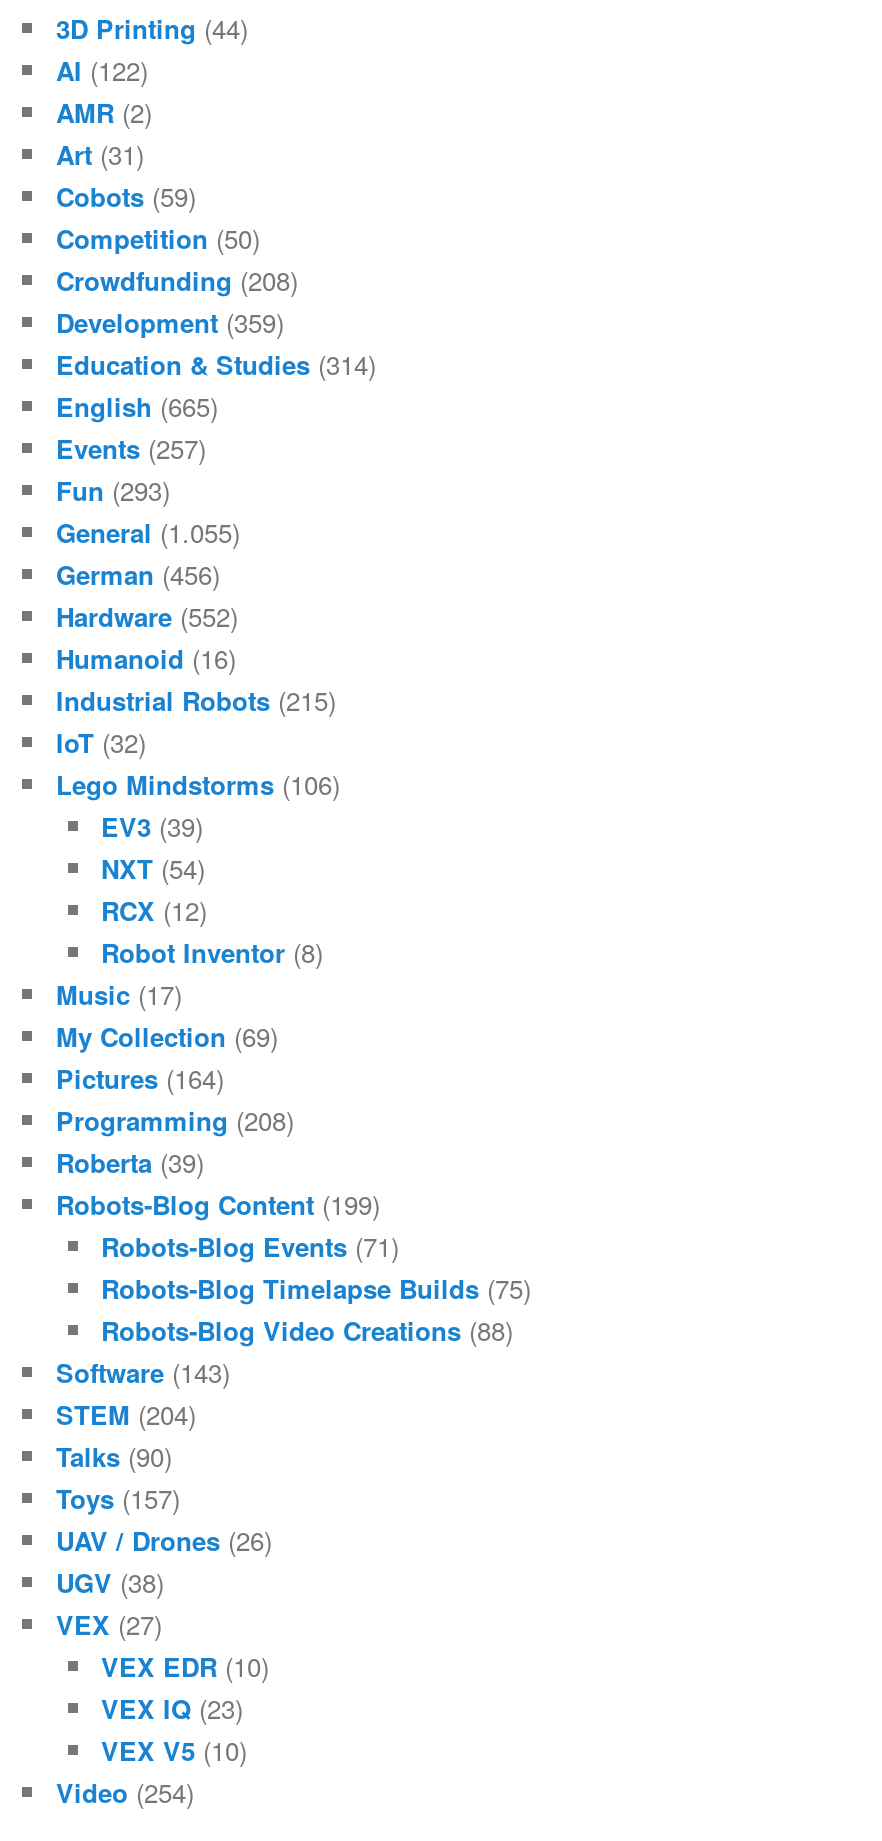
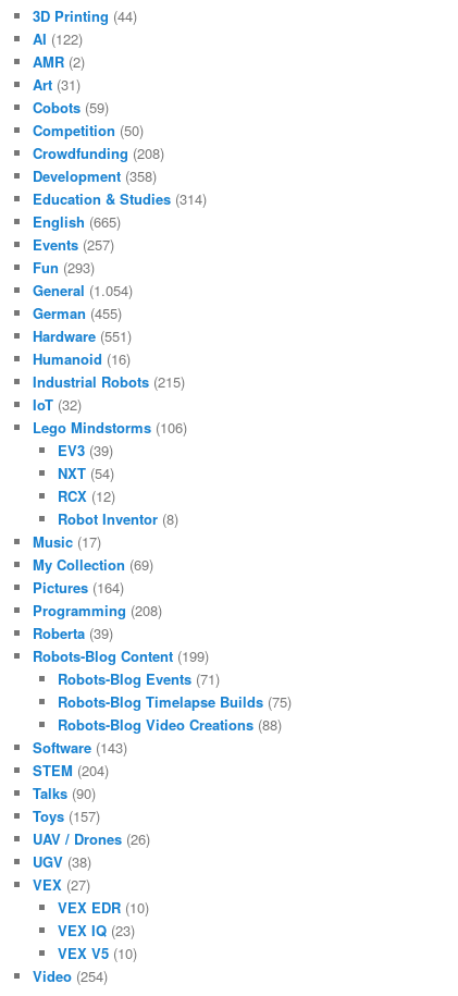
- Development (359)
+ Development (358)

- General (1.055)
+ General (1.054)

- German (456)
+ German (455)

- Hardware (552)
+ Hardware (551)
